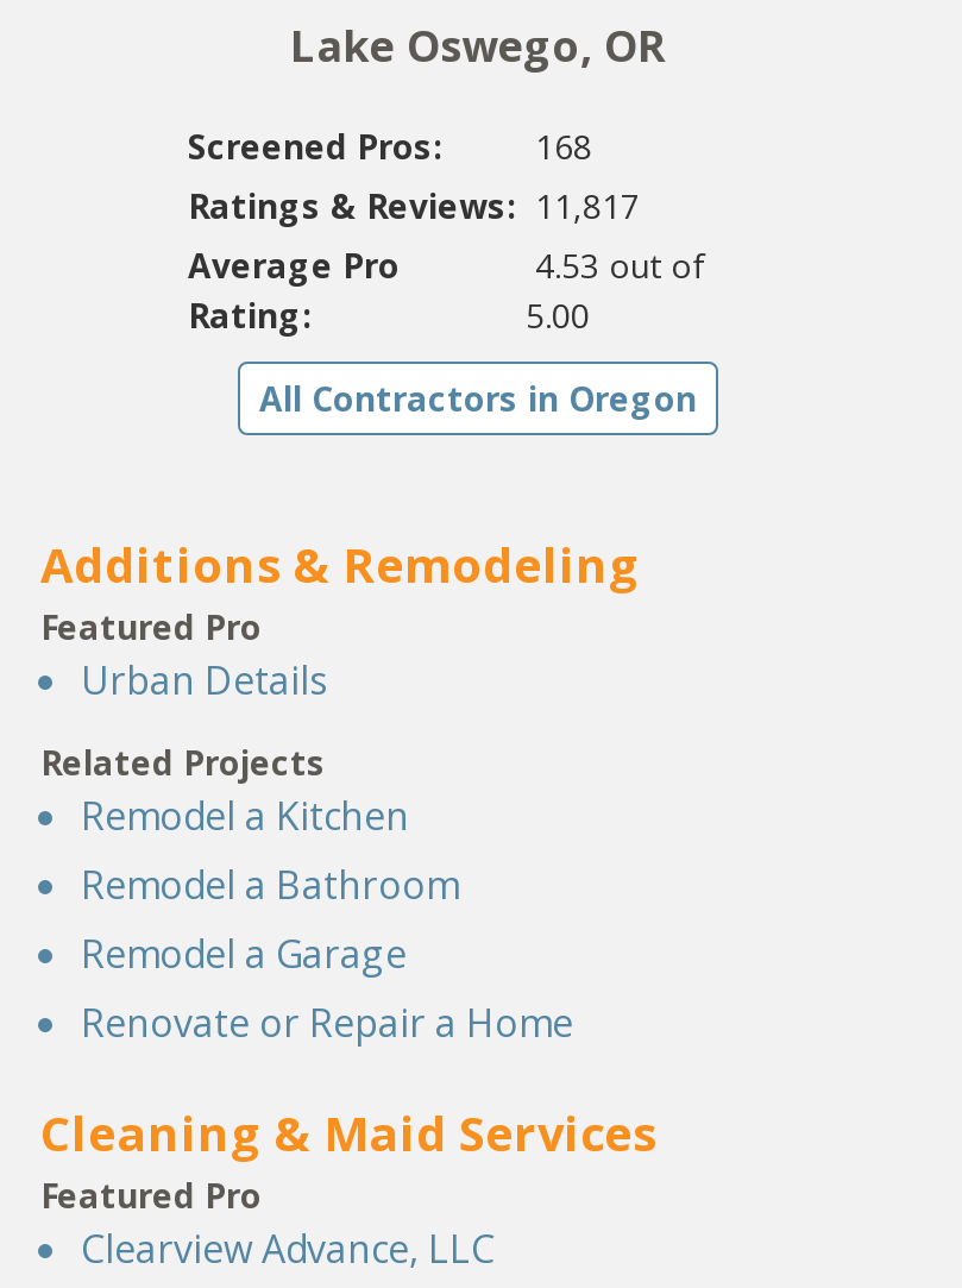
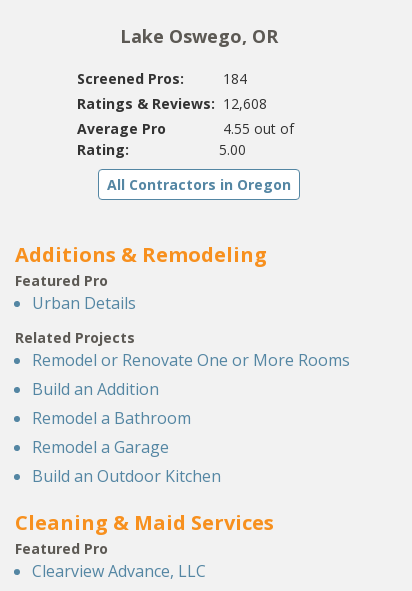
- Screened Pros: 168
+ Screened Pros: 184

- Ratings & Reviews: 11,817
+ Ratings & Reviews: 12,608

- 4.53 out of
+ 4.55 out of

- Remodel a Kitchen
+ Remodel or Renovate One or More Rooms
+ Build an Addition

- Renovate or Repair a Home
+ Build an Outdoor Kitchen
